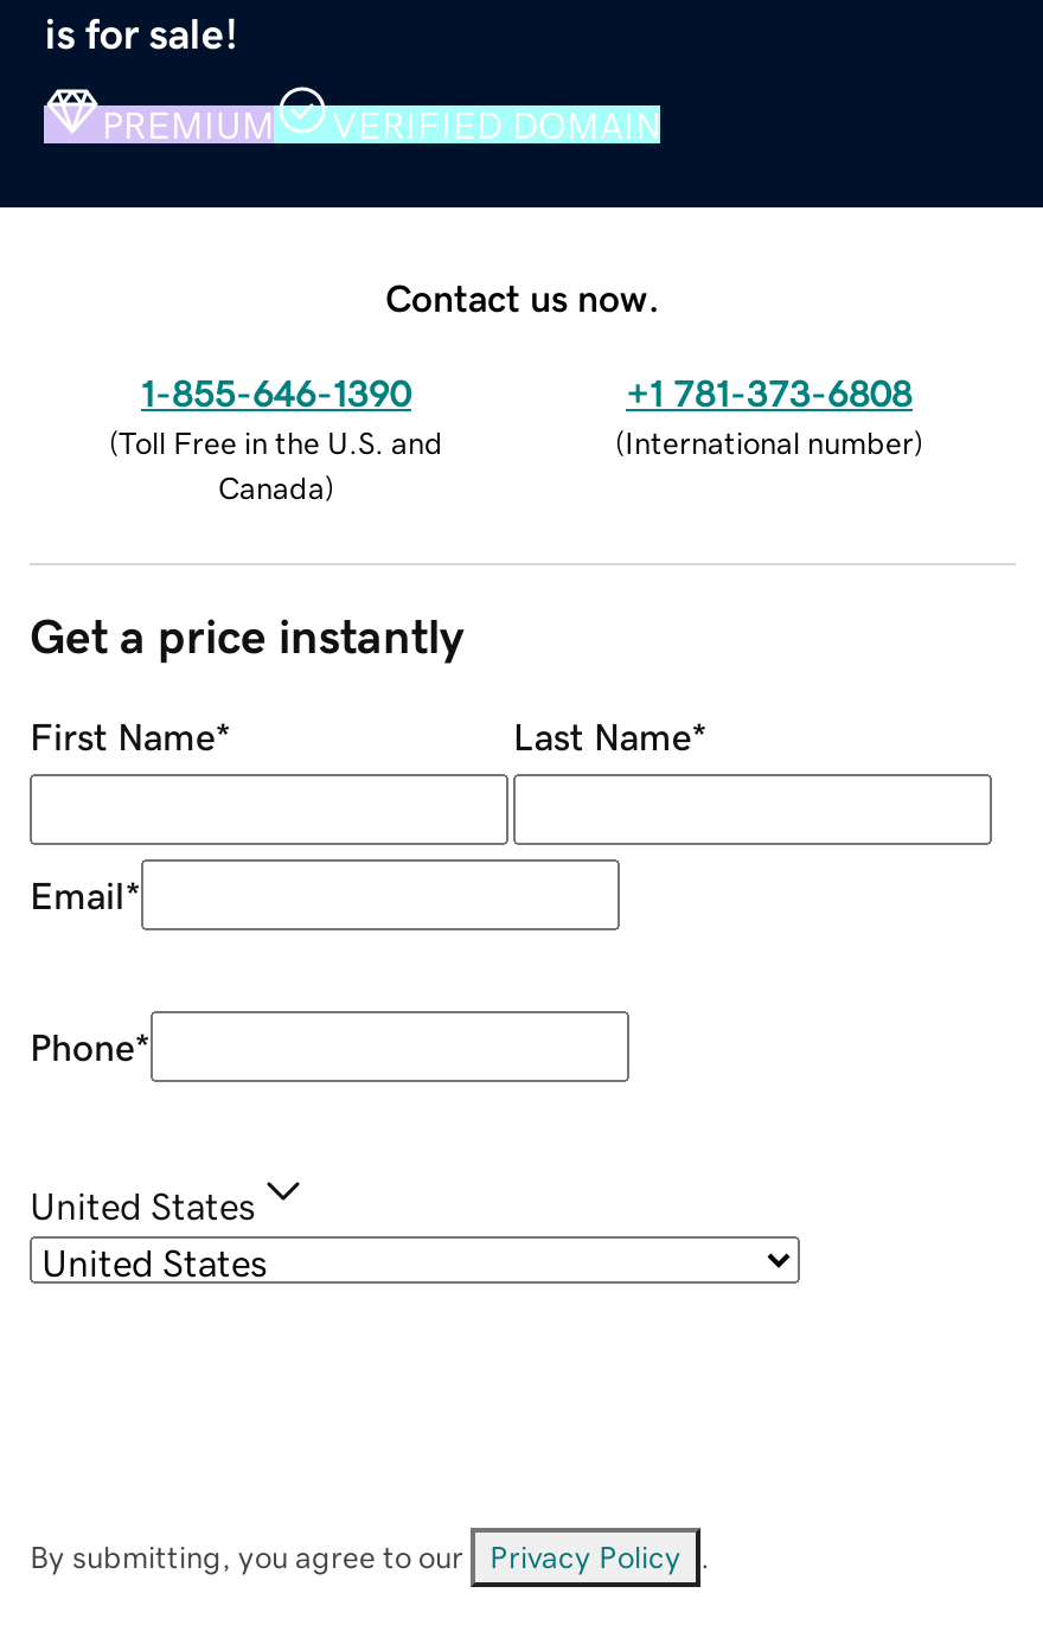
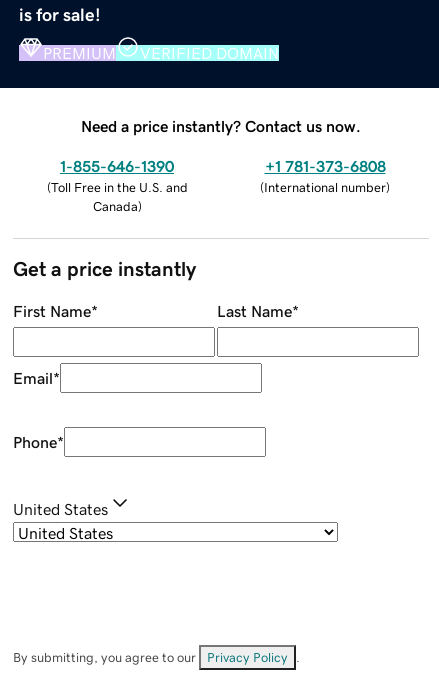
- Contact us now.
+ Need a price instantly? Contact us now.
